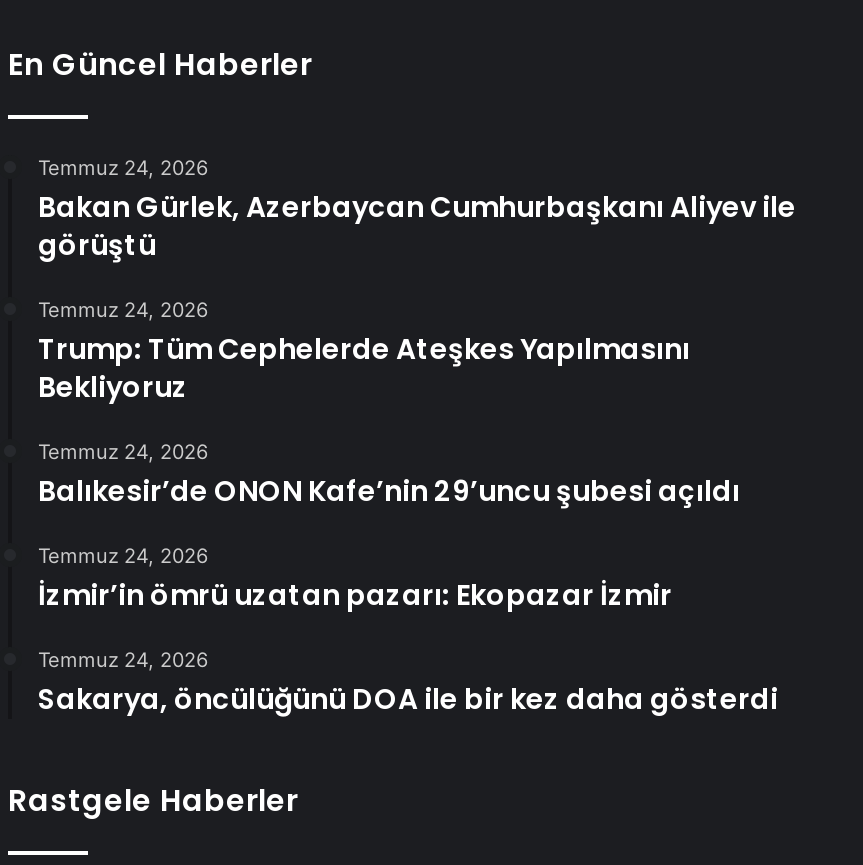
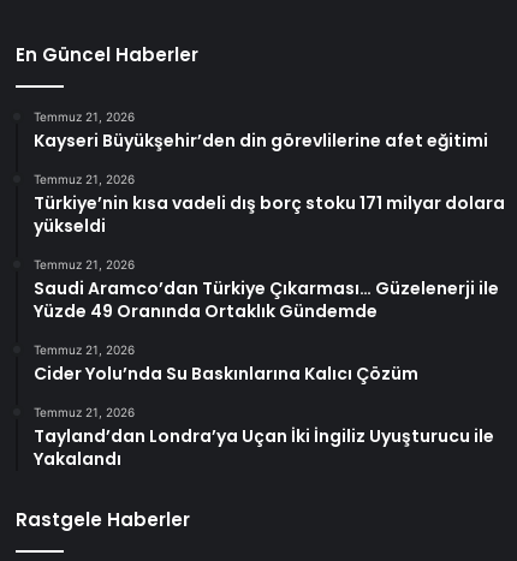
- Temmuz 24, 2026
- Bakan Gürlek, Azerbaycan Cumhurbaşkanı Aliyev ile
- görüştü
+ Temmuz 21, 2026
+ Kayseri Büyükşehir’den din görevlilerine afet eğitimi

- Temmuz 24, 2026
- Trump: Tüm Cephelerde Ateşkes Yapılmasını
- Bekliyoruz
+ Temmuz 21, 2026
+ Türkiye’nin kısa vadeli dış borç stoku 171 milyar dolara
+ yükseldi

- Temmuz 24, 2026
- Balıkesir’de ONON Kafe’nin 29’uncu şubesi açıldı
+ Temmuz 21, 2026
+ Saudi Aramco’dan Türkiye Çıkarması… Güzelenerji ile
+ Yüzde 49 Oranında Ortaklık Gündemde

- Temmuz 24, 2026
- İzmir’in ömrü uzatan pazarı: Ekopazar İzmir
+ Temmuz 21, 2026
+ Cider Yolu’nda Su Baskınlarına Kalıcı Çözüm

- Temmuz 24, 2026
- Sakarya, öncülüğünü DOA ile bir kez daha gösterdi
+ Temmuz 21, 2026
+ Tayland’dan Londra’ya Uçan İki İngiliz Uyuşturucu ile
+ Yakalandı
